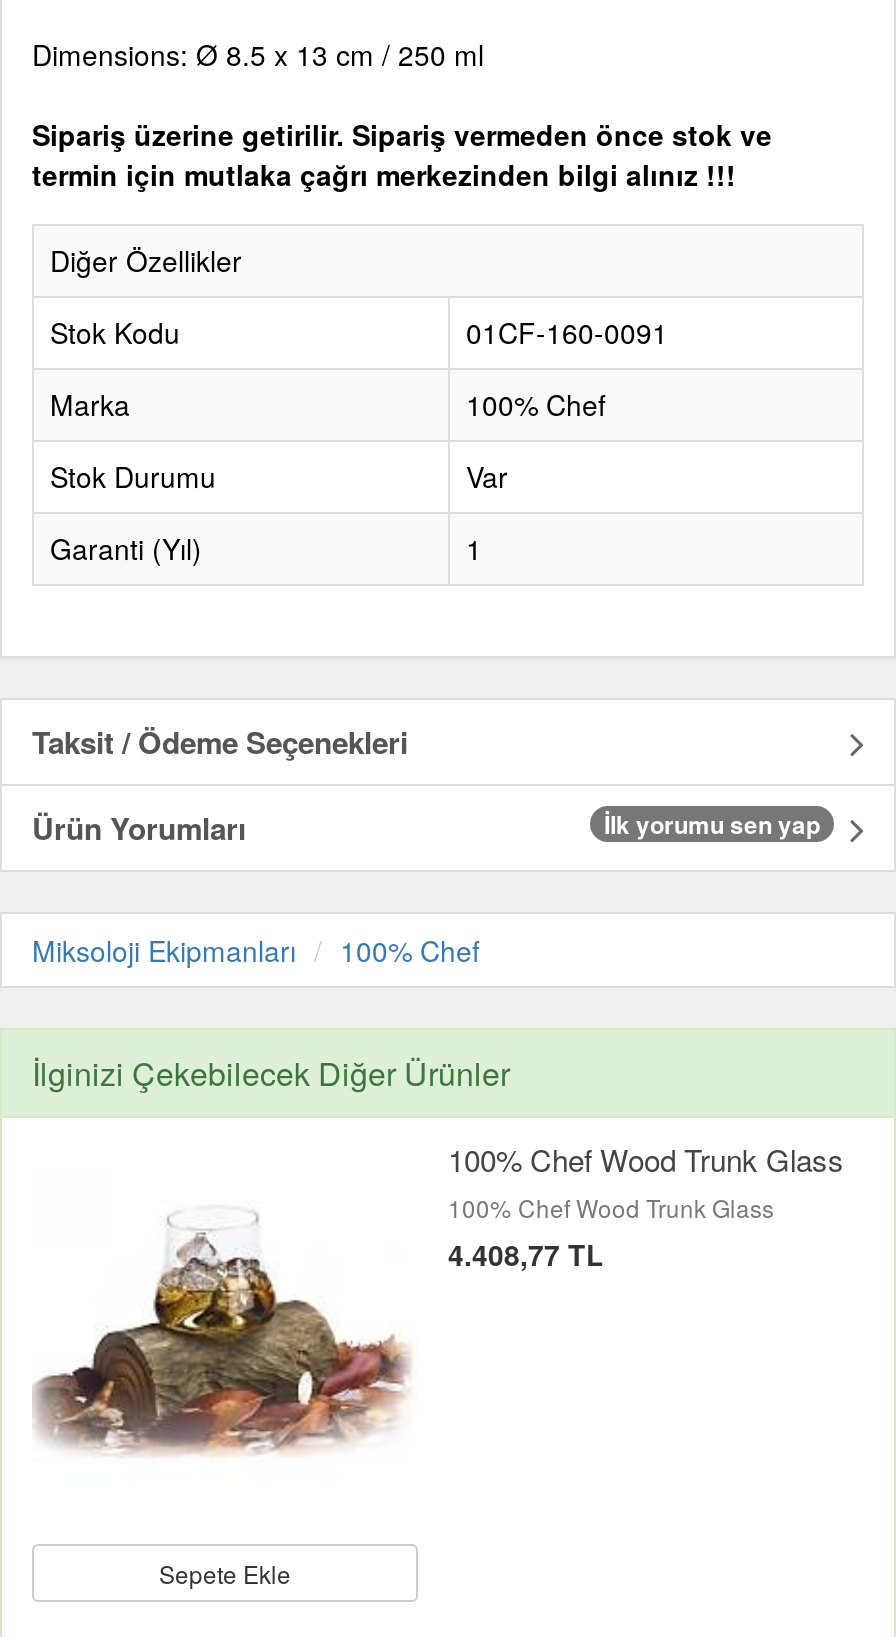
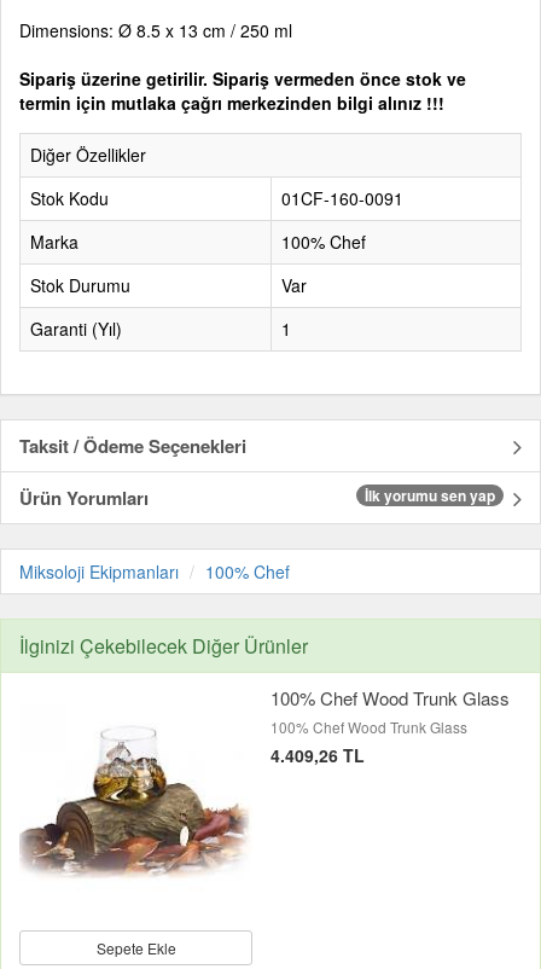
- 4.408,77 TL
+ 4.409,26 TL
